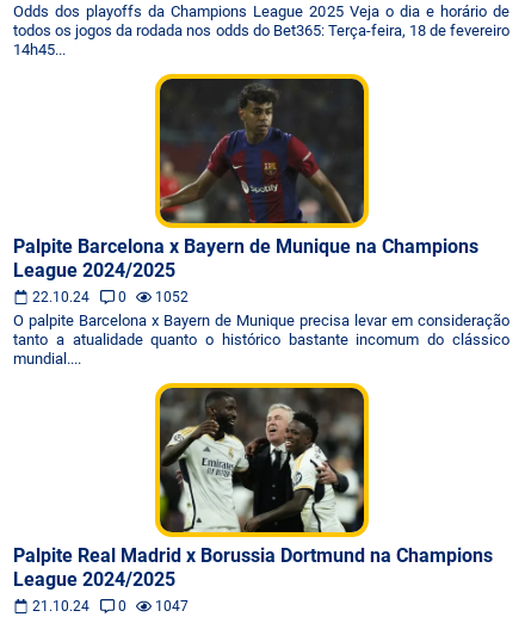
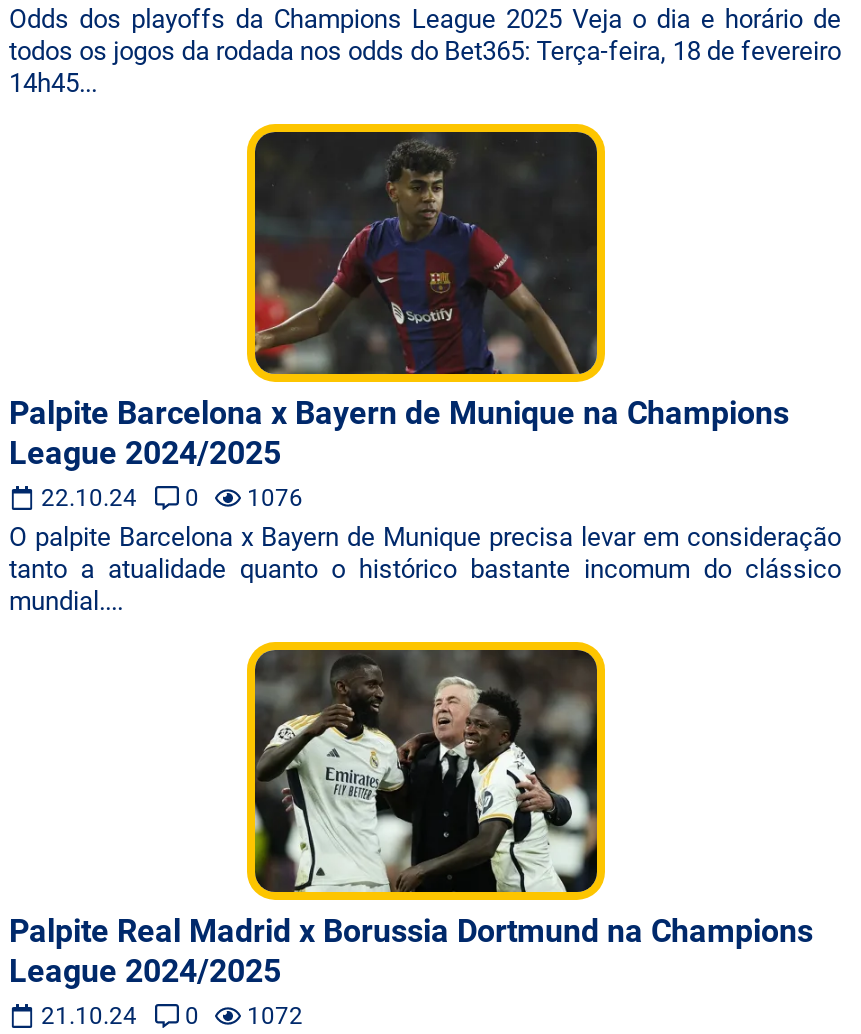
- 22.10.24 0 1052
+ 22.10.24 0 1076

- 21.10.24 0 1047
+ 21.10.24 0 1072
